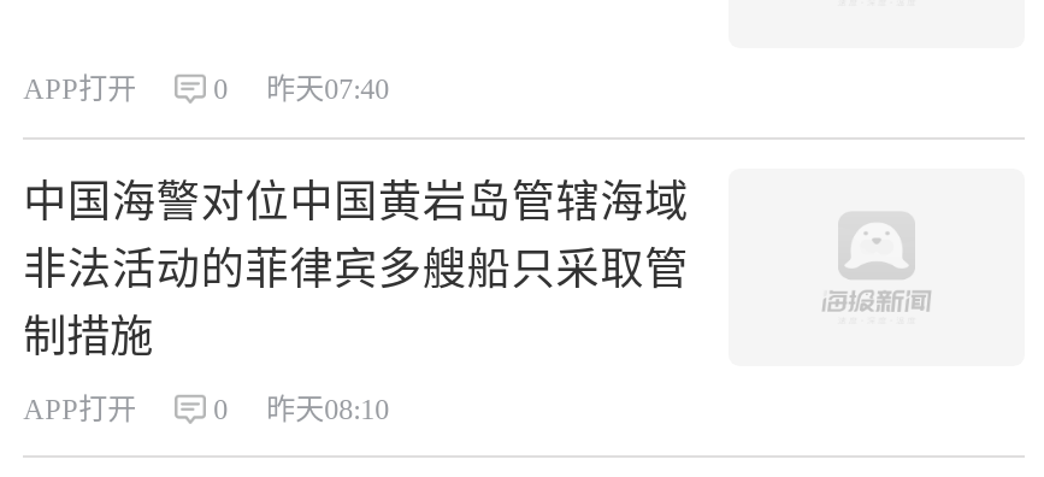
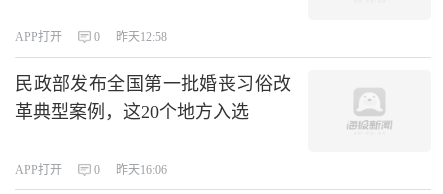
- 0 昨天07:40
+ 0 昨天12:58

- 中国海警对位中国黄岩岛管辖海域
- 非法活动的菲律宾多艘船只采取管
- 制措施
+ 民政部发布全国第一批婚丧习俗改
+ 革典型案例，这20个地方入选

- 0 昨天08:10
+ 0 昨天16:06
